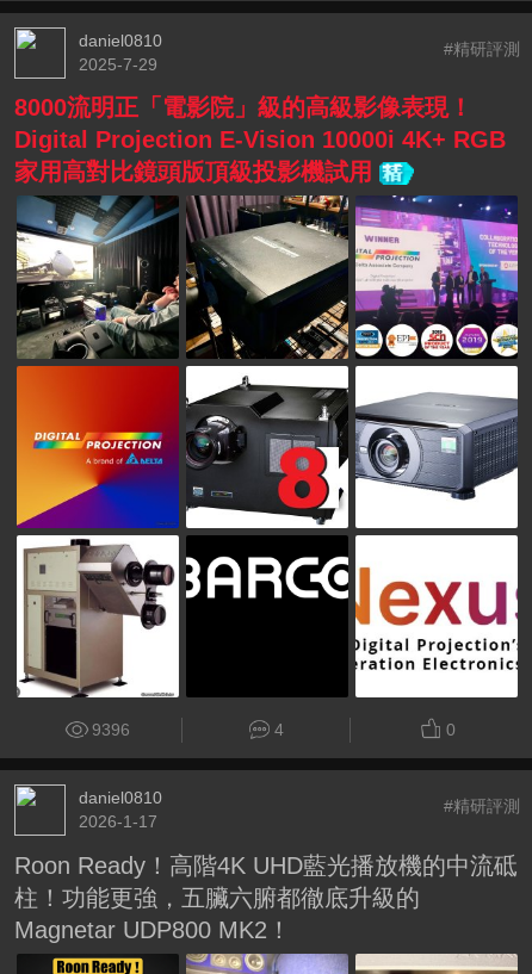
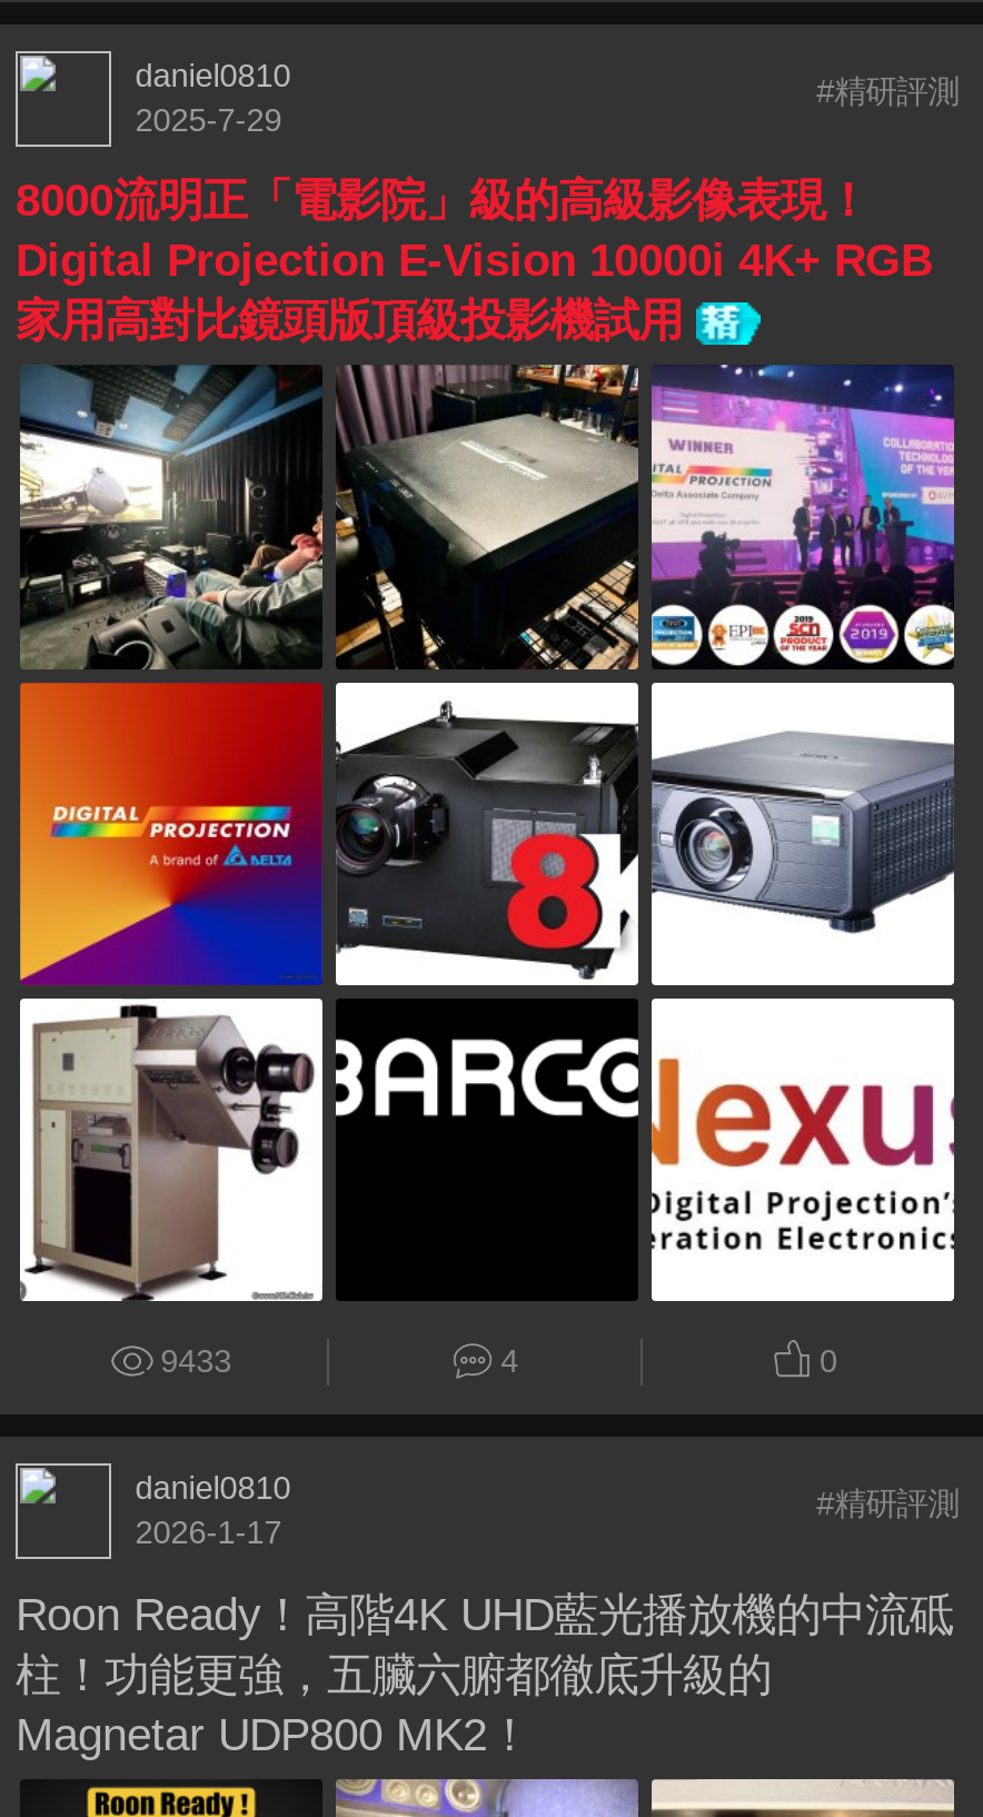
- 9396
+ 9433
